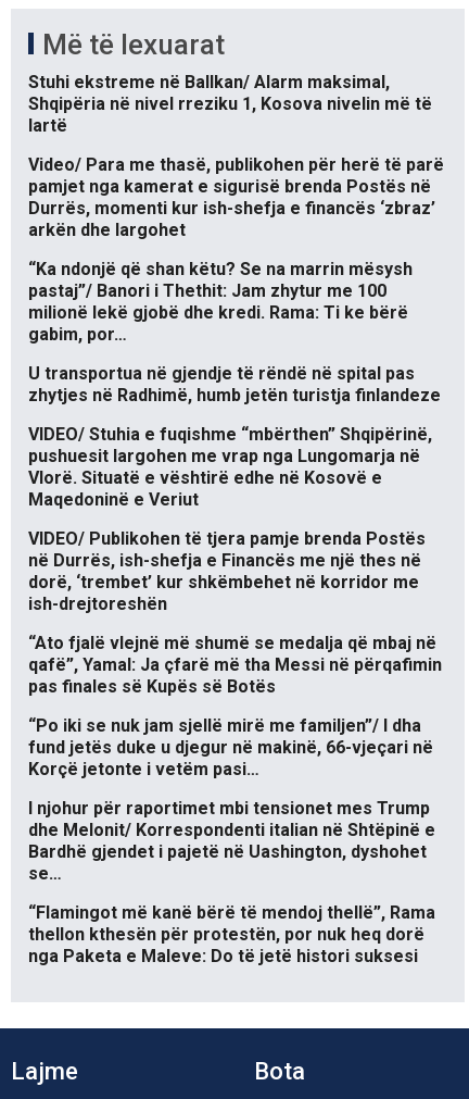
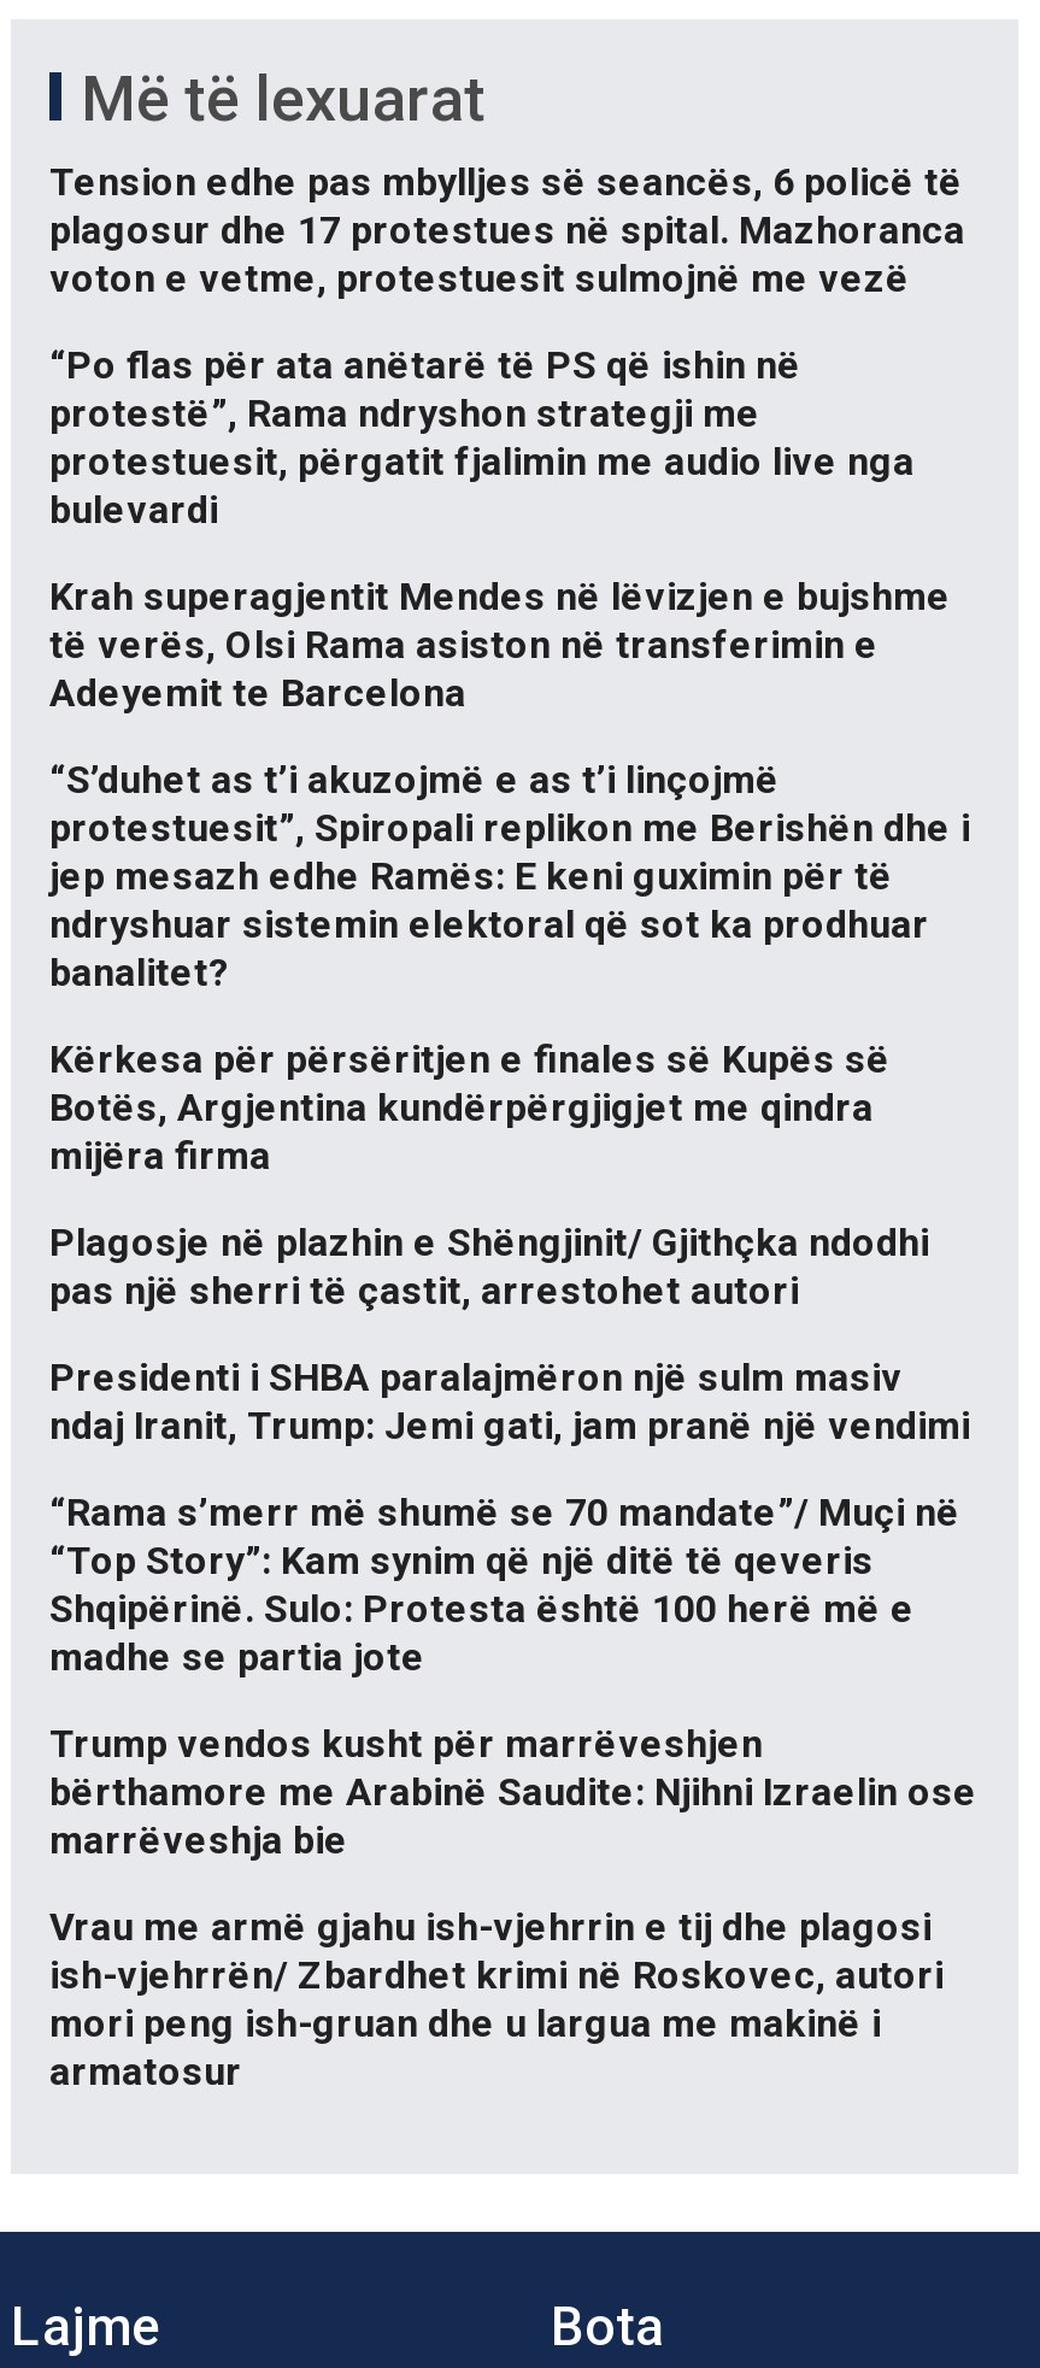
- Stuhi ekstreme në Ballkan/ Alarm maksimal,
- Shqipëria në nivel rreziku 1, Kosova nivelin më të
- lartë
+ Tension edhe pas mbylljes së seancës, 6 policë të
+ plagosur dhe 17 protestues në spital. Mazhoranca
+ voton e vetme, protestuesit sulmojnë me vezë

- Video/ Para me thasë, publikohen për herë të parë
- pamjet nga kamerat e sigurisë brenda Postës në
- Durrës, momenti kur ish-shefja e financës ‘zbraz’
- arkën dhe largohet
+ “Po flas për ata anëtarë të PS që ishin në
+ protestë”, Rama ndryshon strategji me
+ protestuesit, përgatit fjalimin me audio live nga
+ bulevardi

- “Ka ndonjë që shan këtu? Se na marrin mësysh
- pastaj”/ Banori i Thethit: Jam zhytur me 100
- milionë lekë gjobë dhe kredi. Rama: Ti ke bërë
- gabim, por…
+ Krah superagjentit Mendes në lëvizjen e bujshme
+ të verës, Olsi Rama asiston në transferimin e
+ Adeyemit te Barcelona

- U transportua në gjendje të rëndë në spital pas
- zhytjes në Radhimë, humb jetën turistja finlandeze
+ “S’duhet as t’i akuzojmë e as t’i linçojmë
+ protestuesit”, Spiropali replikon me Berishën dhe i
+ jep mesazh edhe Ramës: E keni guximin për të
+ ndryshuar sistemin elektoral që sot ka prodhuar
+ banalitet?

- VIDEO/ Stuhia e fuqishme “mbërthen” Shqipërinë,
- pushuesit largohen me vrap nga Lungomarja në
- Vlorë. Situatë e vështirë edhe në Kosovë e
- Maqedoninë e Veriut
+ Kërkesa për përsëritjen e finales së Kupës së
+ Botës, Argjentina kundërpërgjigjet me qindra
+ mijëra firma

- VIDEO/ Publikohen të tjera pamje brenda Postës
- në Durrës, ish-shefja e Financës me një thes në
- dorë, ‘trembet’ kur shkëmbehet në korridor me
- ish-drejtoreshën
+ Plagosje në plazhin e Shëngjinit/ Gjithçka ndodhi
+ pas një sherri të çastit, arrestohet autori

- “Ato fjalë vlejnë më shumë se medalja që mbaj në
- qafë”, Yamal: Ja çfarë më tha Messi në përqafimin
- pas finales së Kupës së Botës
+ Presidenti i SHBA paralajmëron një sulm masiv
+ ndaj Iranit, Trump: Jemi gati, jam pranë një vendimi

- “Po iki se nuk jam sjellë mirë me familjen”/ I dha
- fund jetës duke u djegur në makinë, 66-vjeçari në
- Korçë jetonte i vetëm pasi…
+ “Rama s’merr më shumë se 70 mandate”/ Muçi në
+ “Top Story”: Kam synim që një ditë të qeveris
+ Shqipërinë. Sulo: Protesta është 100 herë më e
+ madhe se partia jote

- I njohur për raportimet mbi tensionet mes Trump
- dhe Melonit/ Korrespondenti italian në Shtëpinë e
- Bardhë gjendet i pajetë në Uashington, dyshohet
- se…
+ Trump vendos kusht për marrëveshjen
+ bërthamore me Arabinë Saudite: Njihni Izraelin ose
+ marrëveshja bie

- “Flamingot më kanë bërë të mendoj thellë”, Rama
- thellon kthesën për protestën, por nuk heq dorë
- nga Paketa e Maleve: Do të jetë histori suksesi
+ Vrau me armë gjahu ish-vjehrrin e tij dhe plagosi
+ ish-vjehrrën/ Zbardhet krimi në Roskovec, autori
+ mori peng ish-gruan dhe u largua me makinë i
+ armatosur
